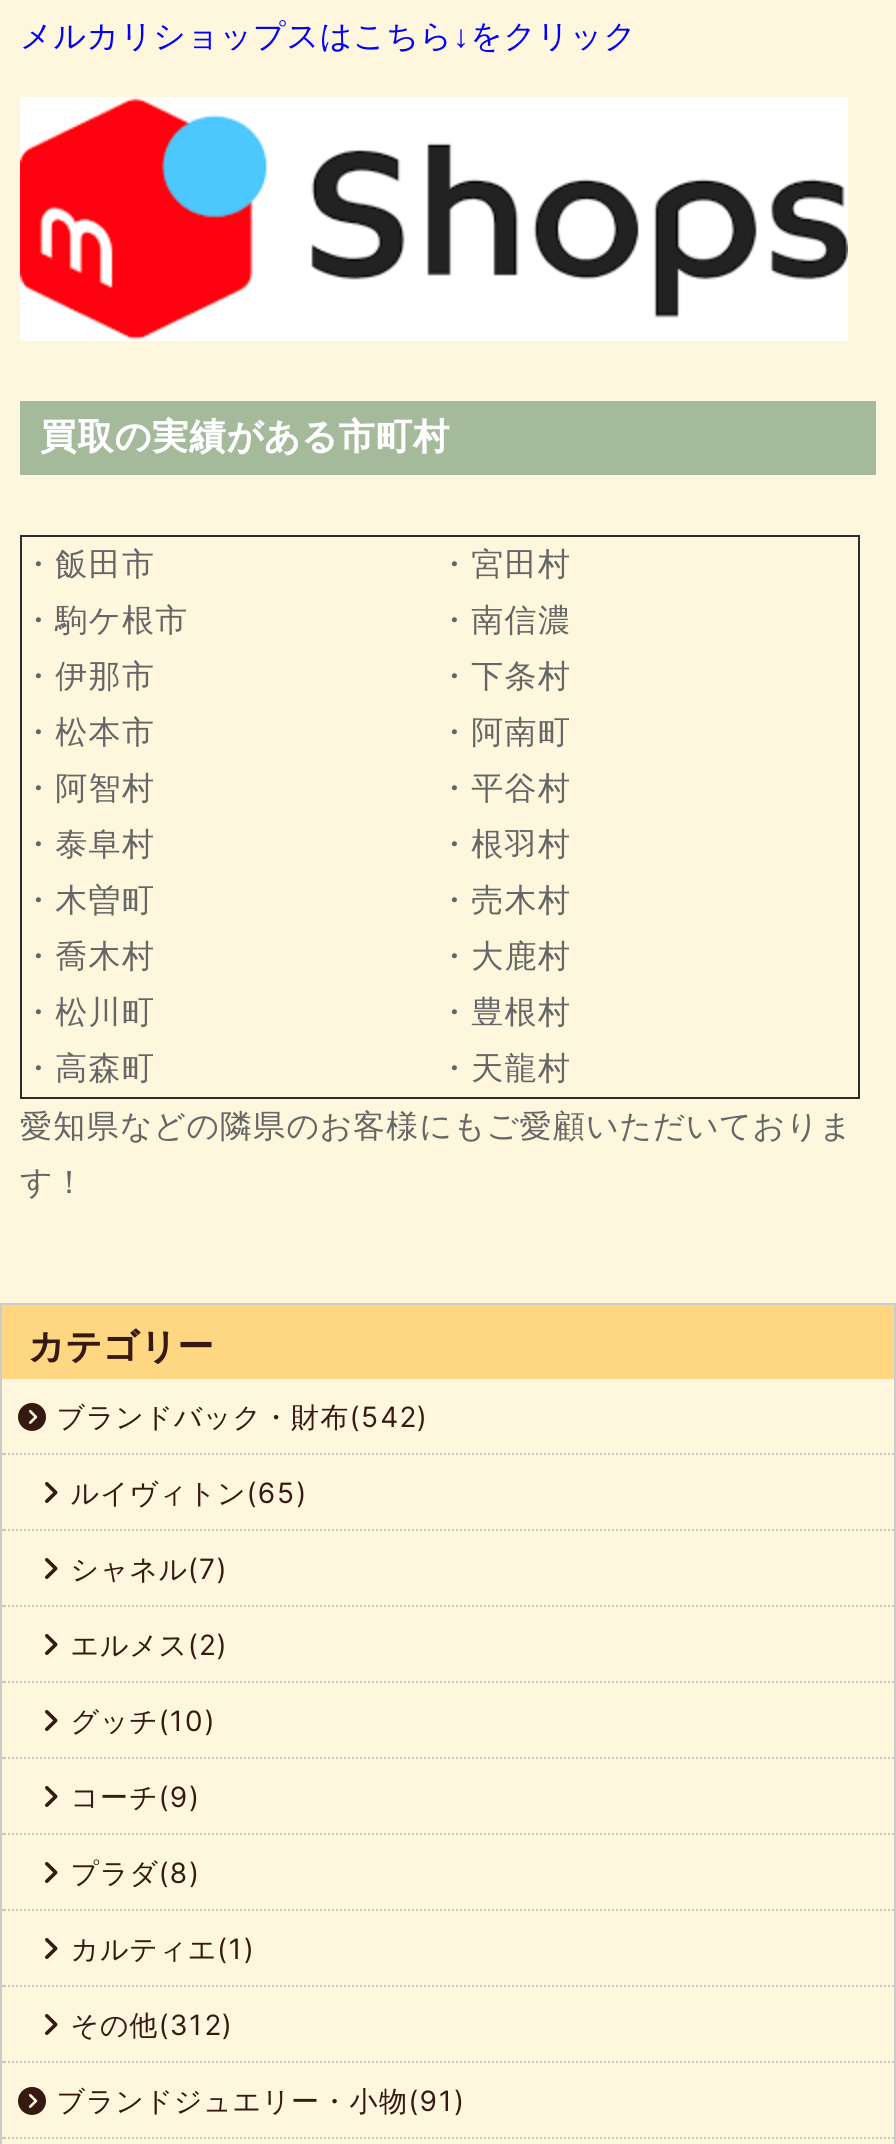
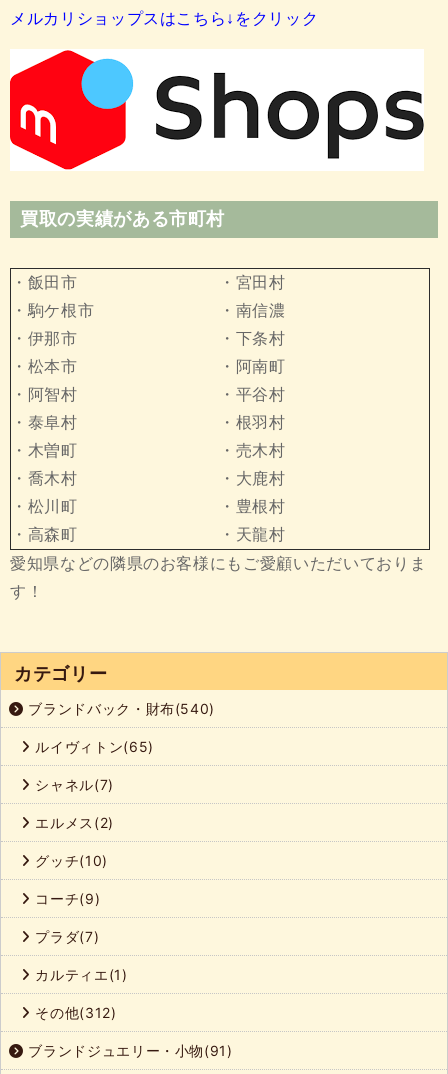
- ブランドバック・財布(542)
+ ブランドバック・財布(540)

- プラダ(8)
+ プラダ(7)
